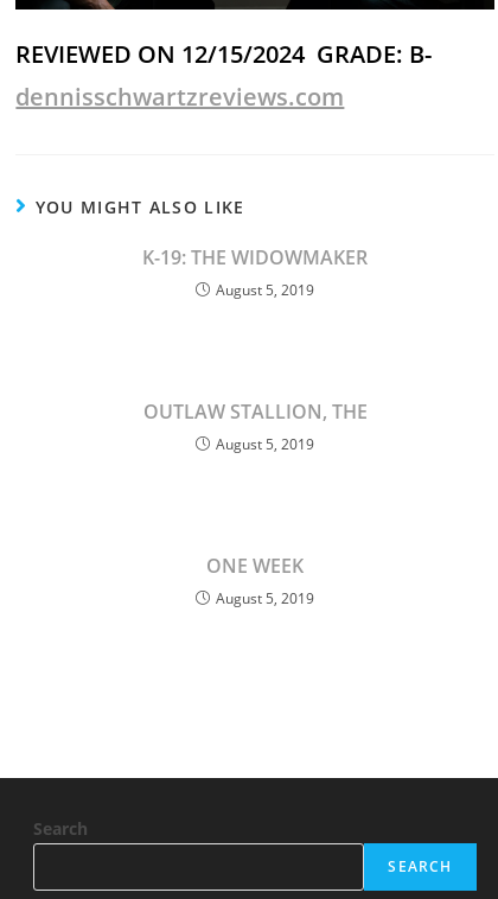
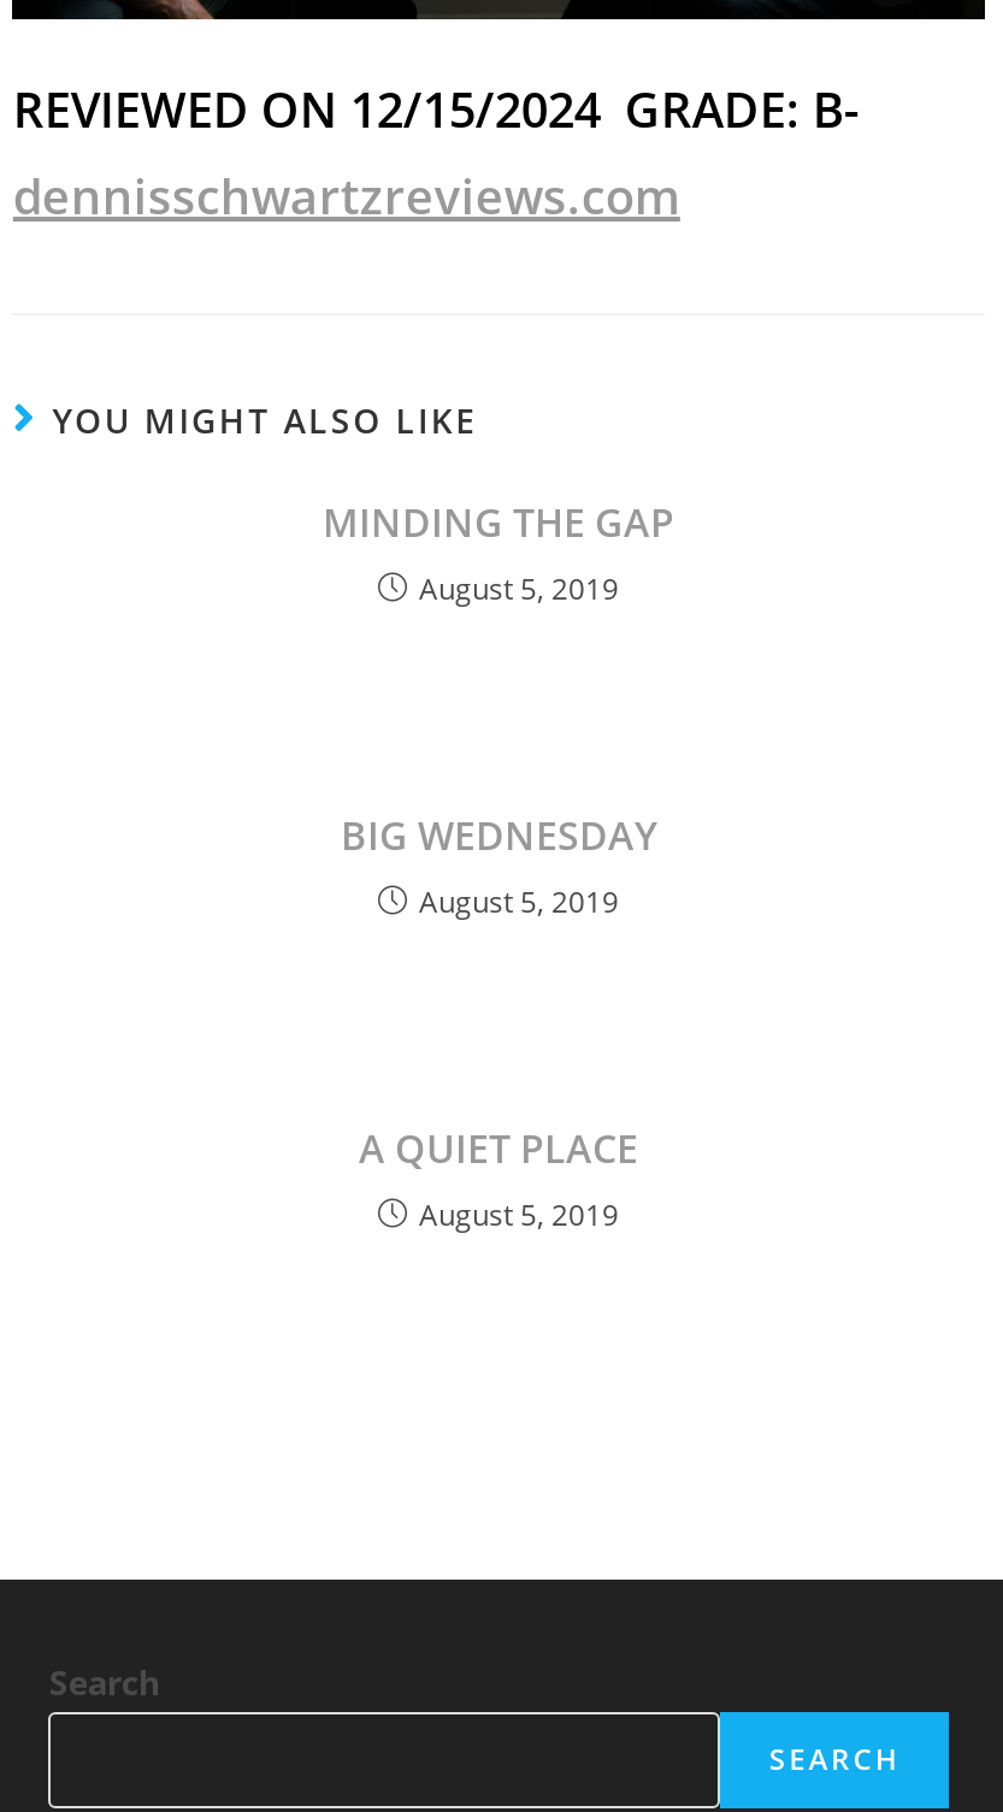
- K-19: THE WIDOWMAKER
+ MINDING THE GAP

- OUTLAW STALLION, THE
+ BIG WEDNESDAY

- ONE WEEK
+ A QUIET PLACE
